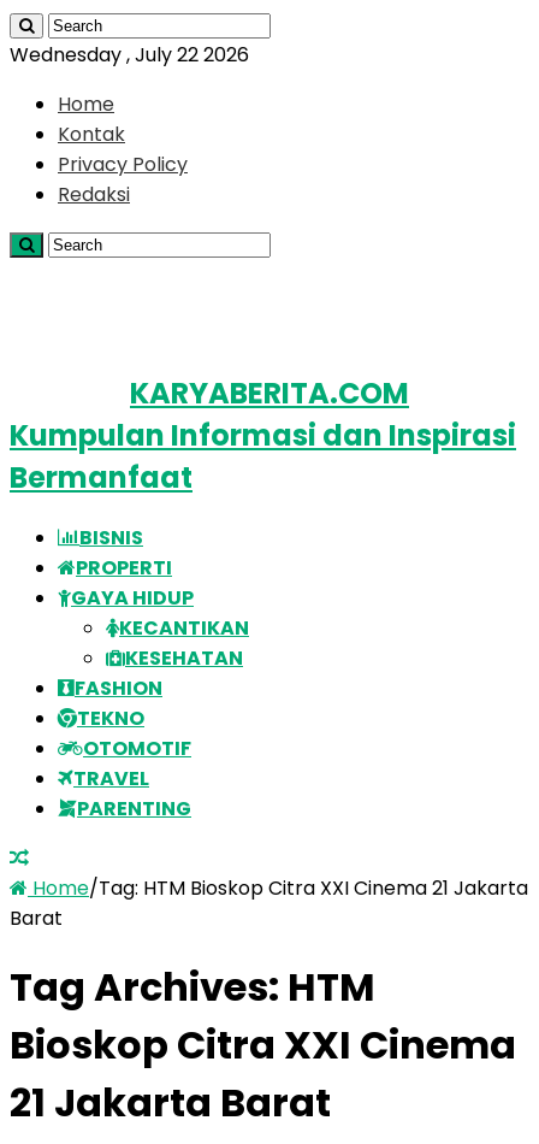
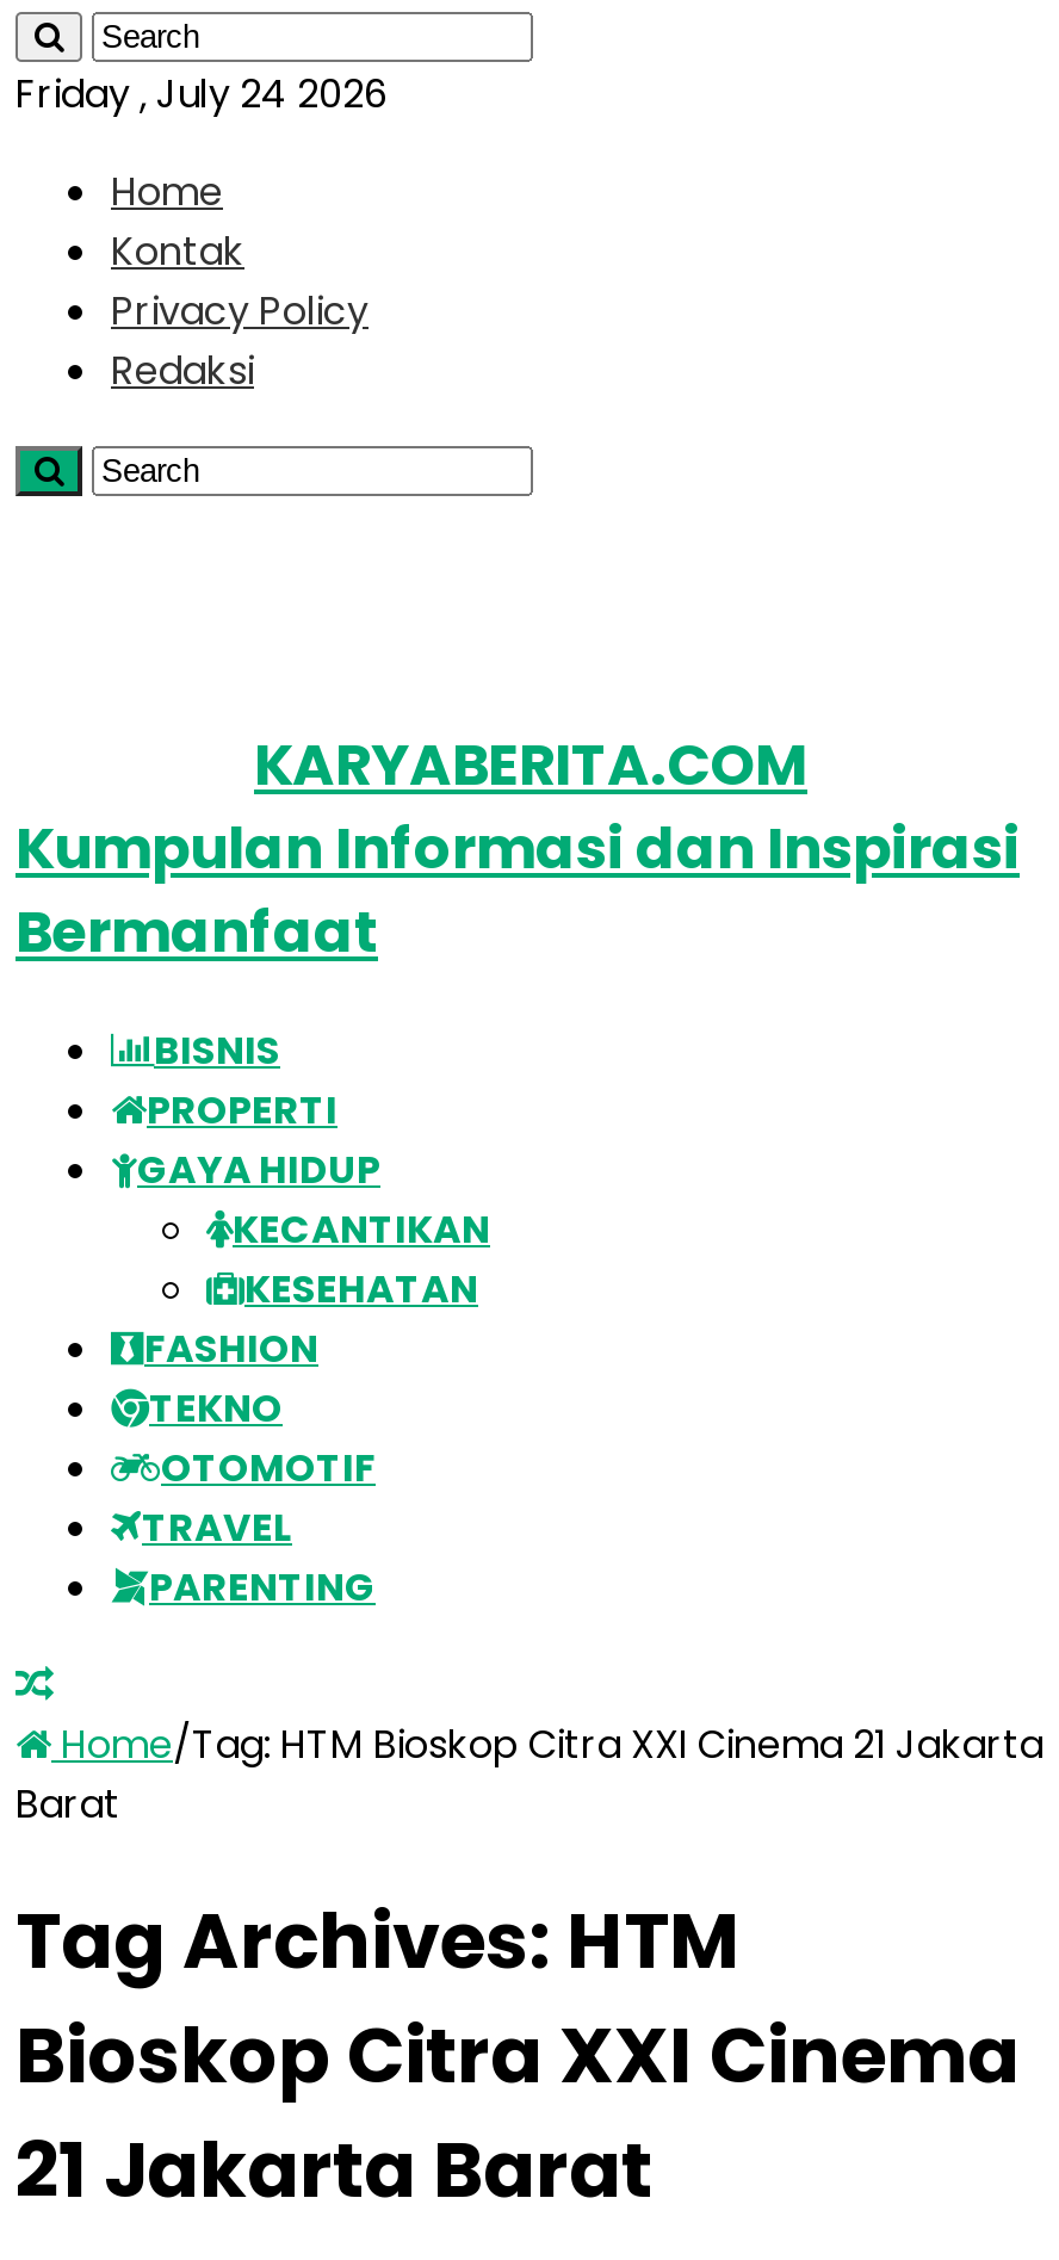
- Wednesday , July 22 2026
+ Friday , July 24 2026
